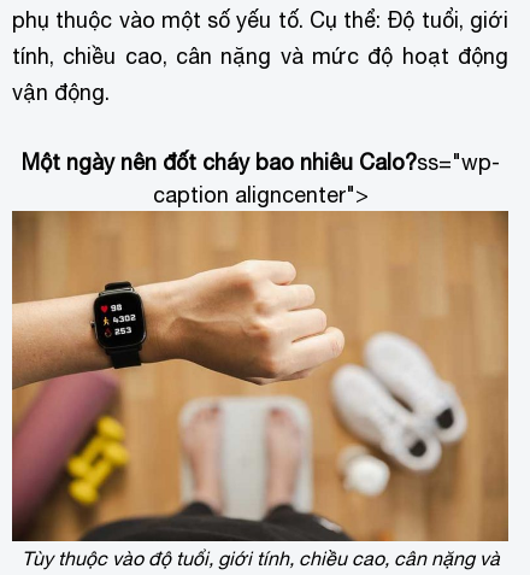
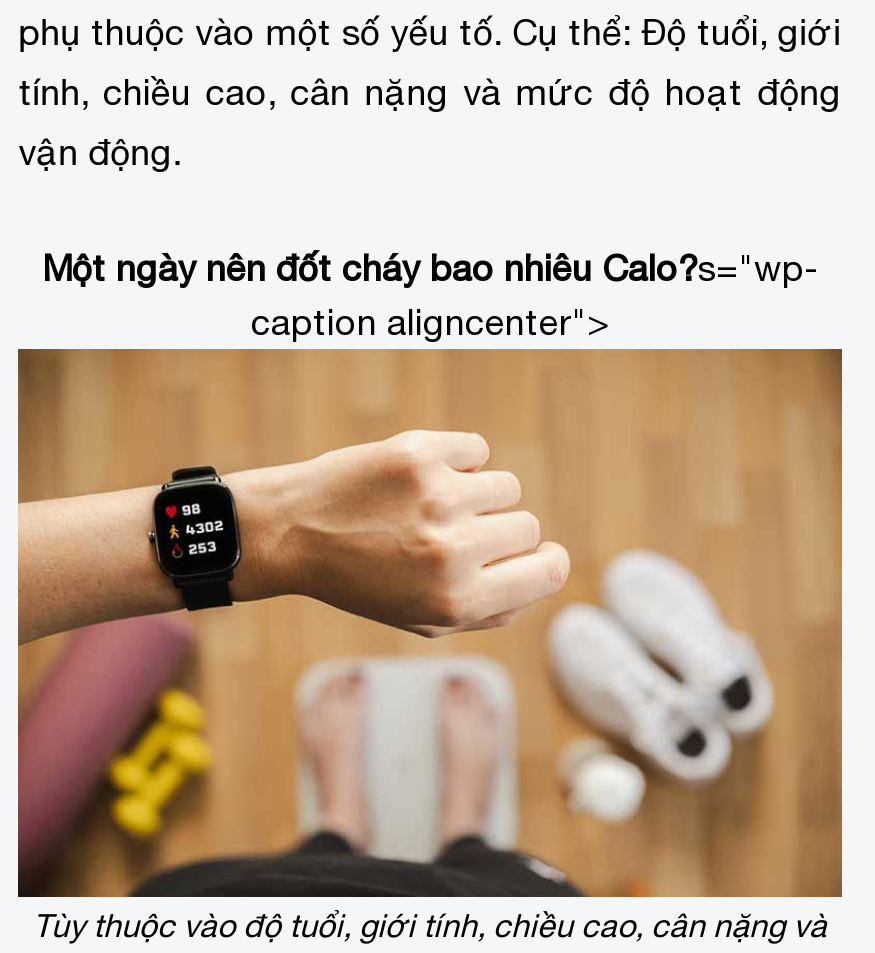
- Một ngày nên đốt cháy bao nhiêu Calo?ss="wp-
+ Một ngày nên đốt cháy bao nhiêu Calo?s="wp-
